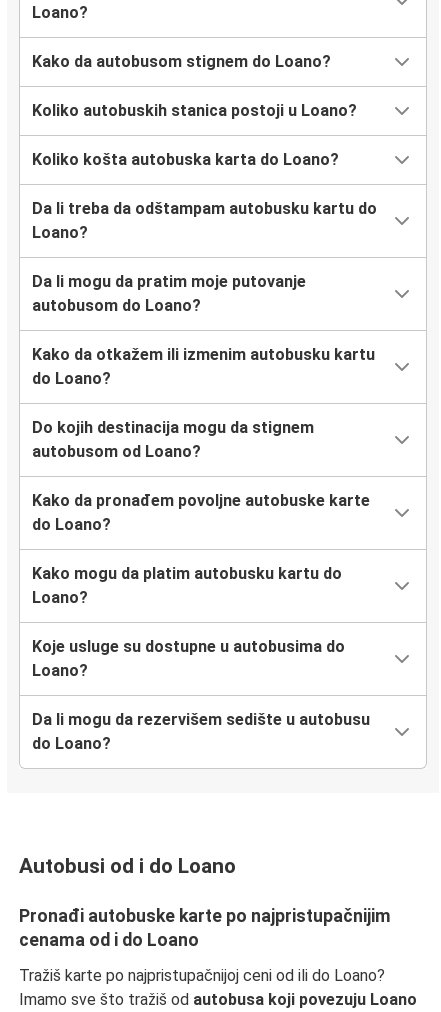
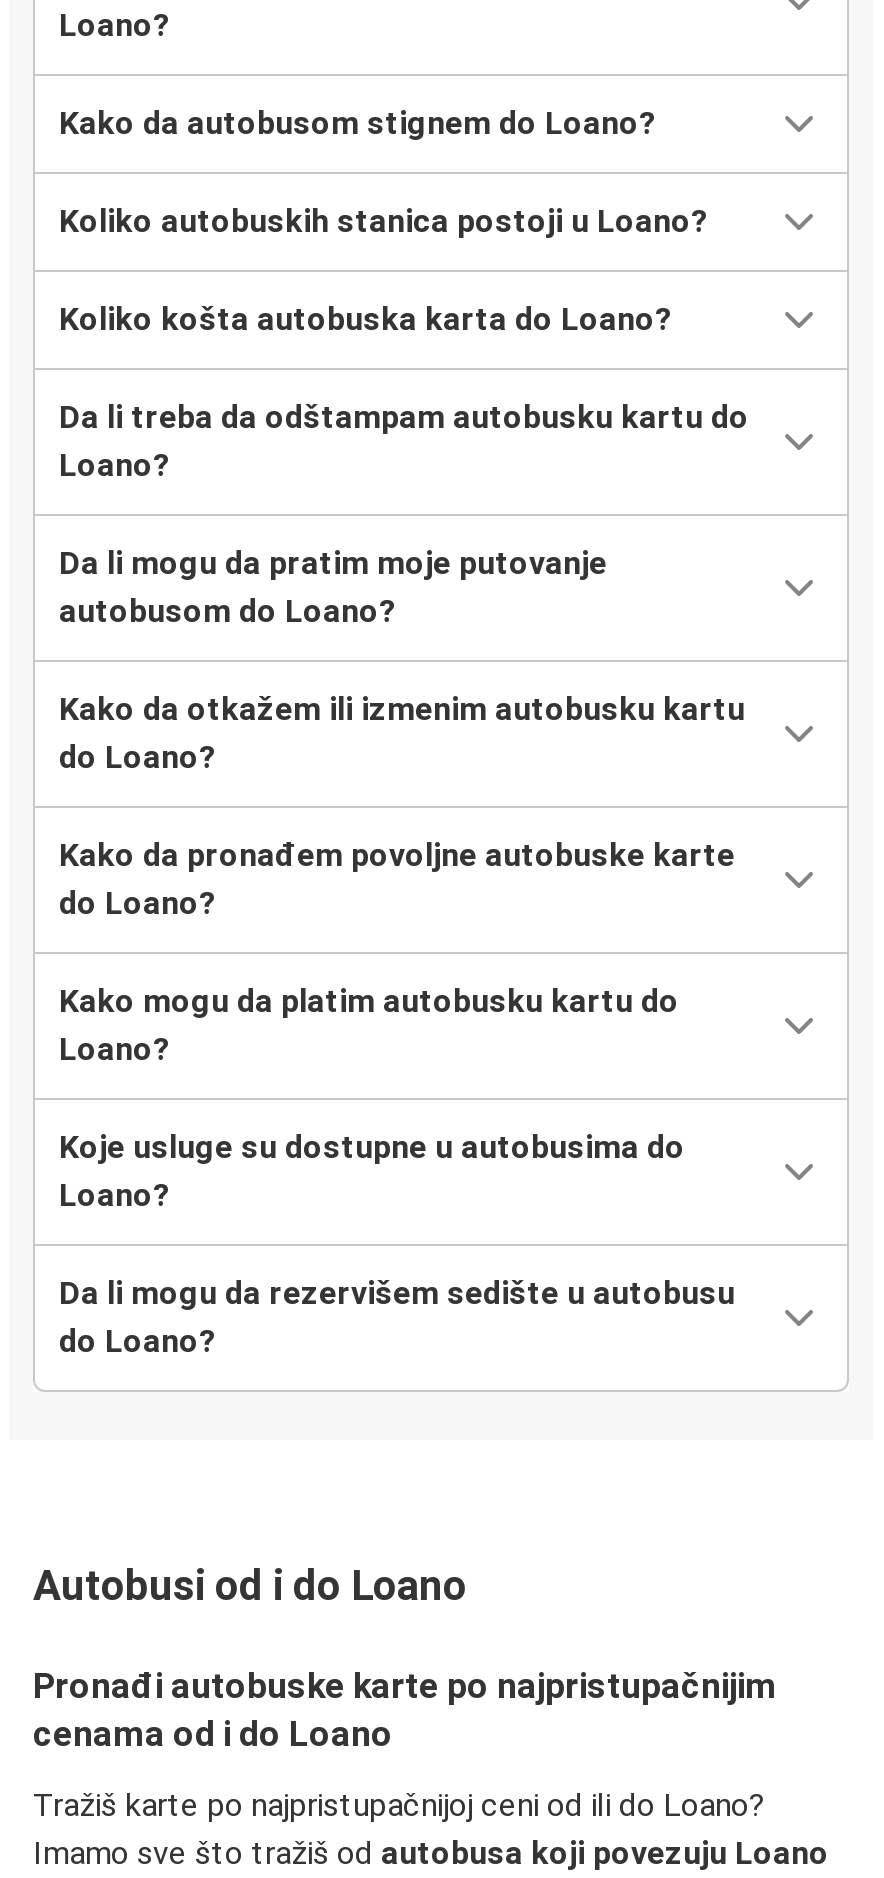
- Do kojih destinacija mogu da stignem
- autobusom od Loano?
